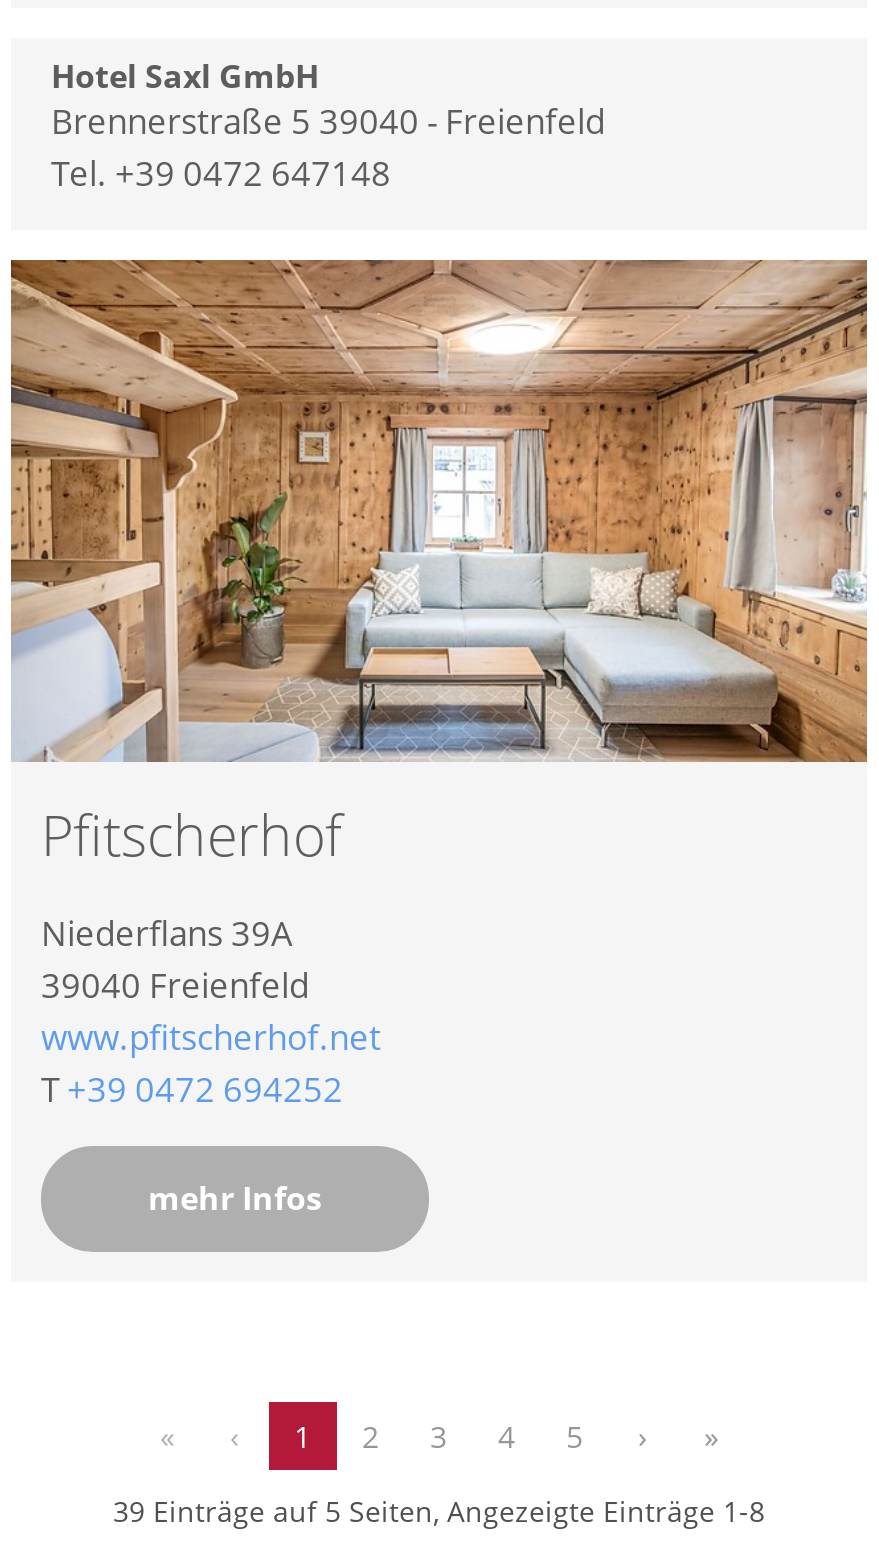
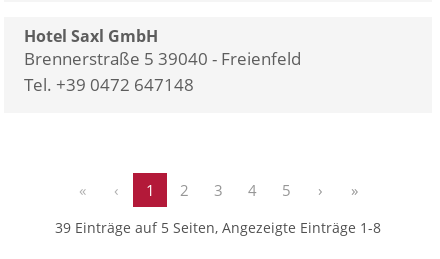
- [image]
- Pfitscherhof
- Niederflans 39A
- 39040 Freienfeld
- www.pfitscherhof.net
- T +39 0472 694252
- mehr Infos
